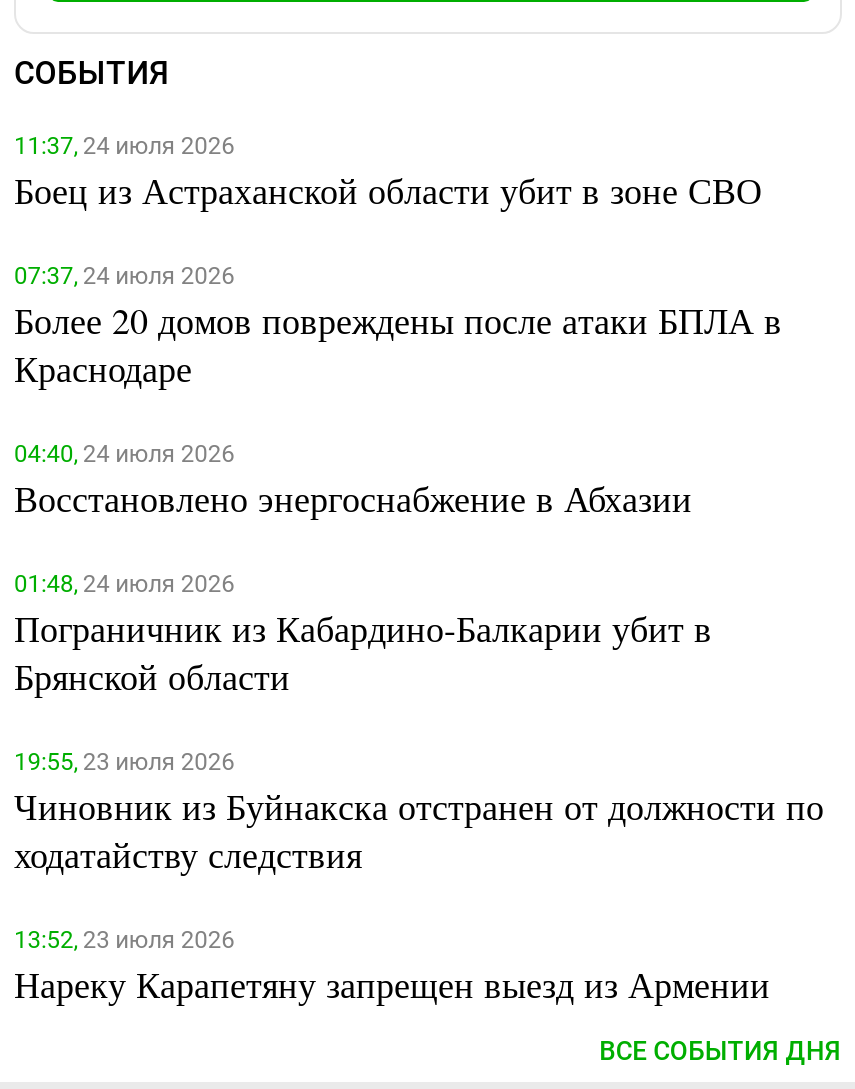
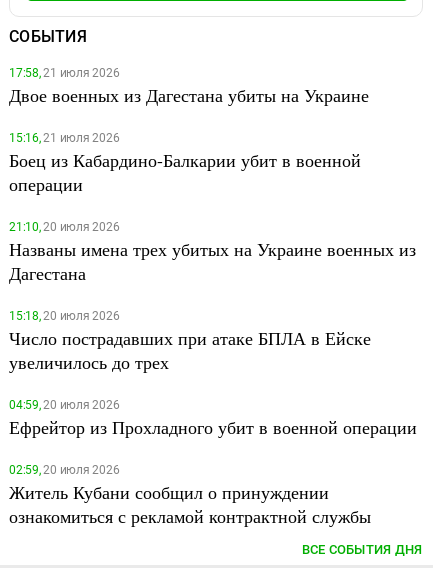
- 11:37, 24 июля 2026
- Боец из Астраханской области убит в зоне СВО
+ 17:58, 21 июля 2026
+ Двое военных из Дагестана убиты на Украине

- 07:37, 24 июля 2026
- Более 20 домов повреждены после атаки БПЛА в
- Краснодаре
+ 15:16, 21 июля 2026
+ Боец из Кабардино-Балкарии убит в военной
+ операции

- 04:40, 24 июля 2026
- Восстановлено энергоснабжение в Абхазии
+ 21:10, 20 июля 2026
+ Названы имена трех убитых на Украине военных из
+ Дагестана

- 01:48, 24 июля 2026
- Пограничник из Кабардино-Балкарии убит в
- Брянской области
+ 15:18, 20 июля 2026
+ Число пострадавших при атаке БПЛА в Ейске
+ увеличилось до трех

- 19:55, 23 июля 2026
- Чиновник из Буйнакска отстранен от должности по
- ходатайству следствия
+ 04:59, 20 июля 2026
+ Ефрейтор из Прохладного убит в военной операции

- 13:52, 23 июля 2026
- Нареку Карапетяну запрещен выезд из Армении
+ 02:59, 20 июля 2026
+ Житель Кубани сообщил о принуждении
+ ознакомиться с рекламой контрактной службы
